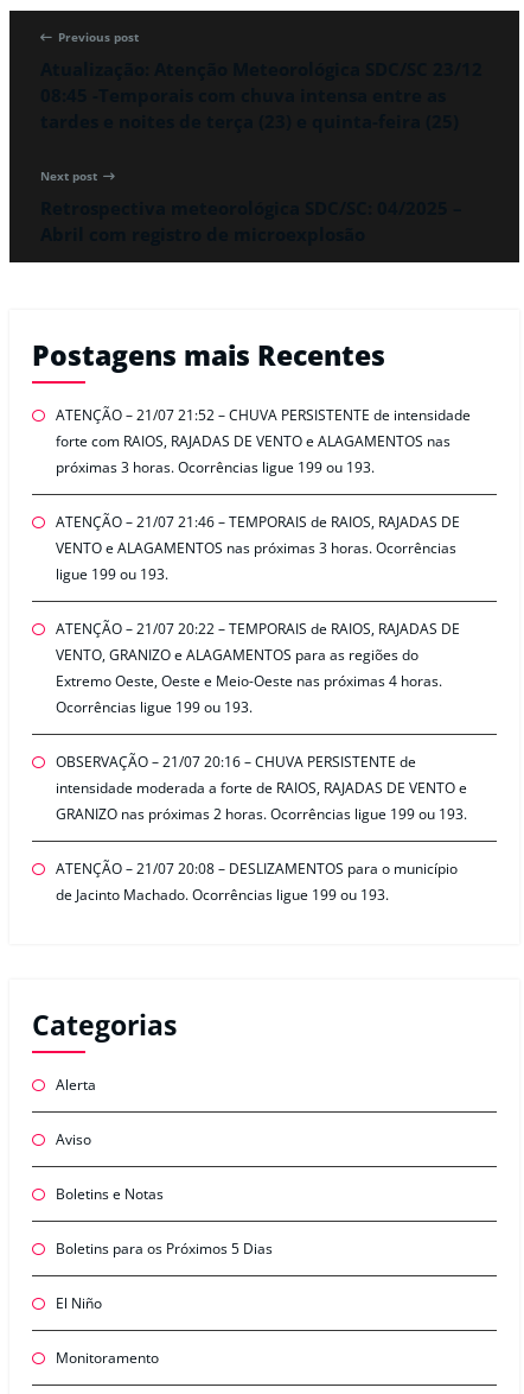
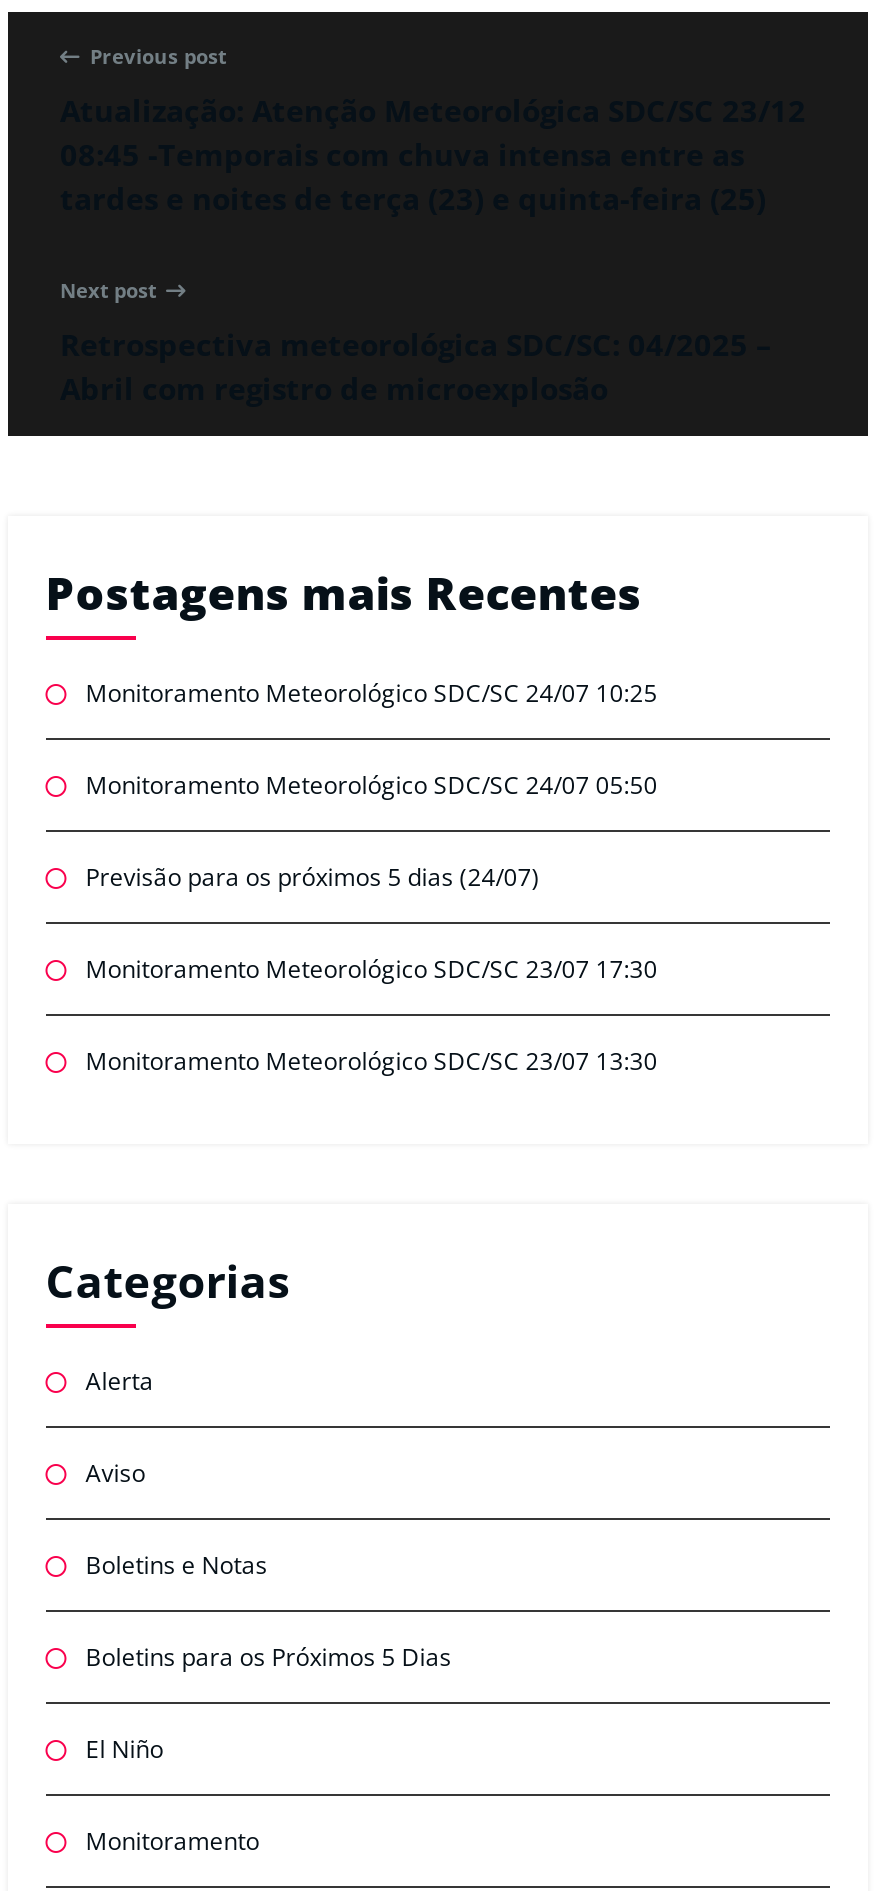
- ATENÇÃO – 21/07 21:52 – CHUVA PERSISTENTE de intensidade
- forte com RAIOS, RAJADAS DE VENTO e ALAGAMENTOS nas
- próximas 3 horas. Ocorrências ligue 199 ou 193.
+ Monitoramento Meteorológico SDC/SC 24/07 10:25

- ATENÇÃO – 21/07 21:46 – TEMPORAIS de RAIOS, RAJADAS DE
- VENTO e ALAGAMENTOS nas próximas 3 horas. Ocorrências
- ligue 199 ou 193.
+ Monitoramento Meteorológico SDC/SC 24/07 05:50

- ATENÇÃO – 21/07 20:22 – TEMPORAIS de RAIOS, RAJADAS DE
- VENTO, GRANIZO e ALAGAMENTOS para as regiões do
- Extremo Oeste, Oeste e Meio-Oeste nas próximas 4 horas.
- Ocorrências ligue 199 ou 193.
+ Previsão para os próximos 5 dias (24/07)

- OBSERVAÇÃO – 21/07 20:16 – CHUVA PERSISTENTE de
- intensidade moderada a forte de RAIOS, RAJADAS DE VENTO e
- GRANIZO nas próximas 2 horas. Ocorrências ligue 199 ou 193.
+ Monitoramento Meteorológico SDC/SC 23/07 17:30

- ATENÇÃO – 21/07 20:08 – DESLIZAMENTOS para o município
- de Jacinto Machado. Ocorrências ligue 199 ou 193.
+ Monitoramento Meteorológico SDC/SC 23/07 13:30
